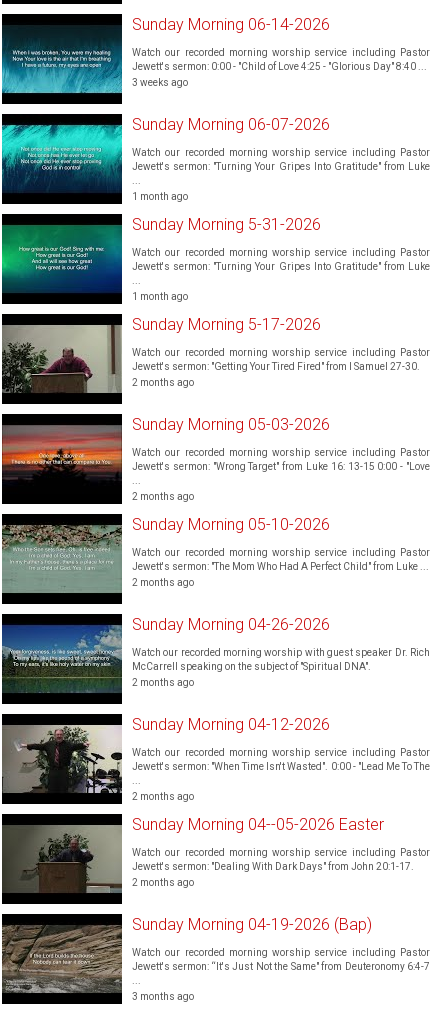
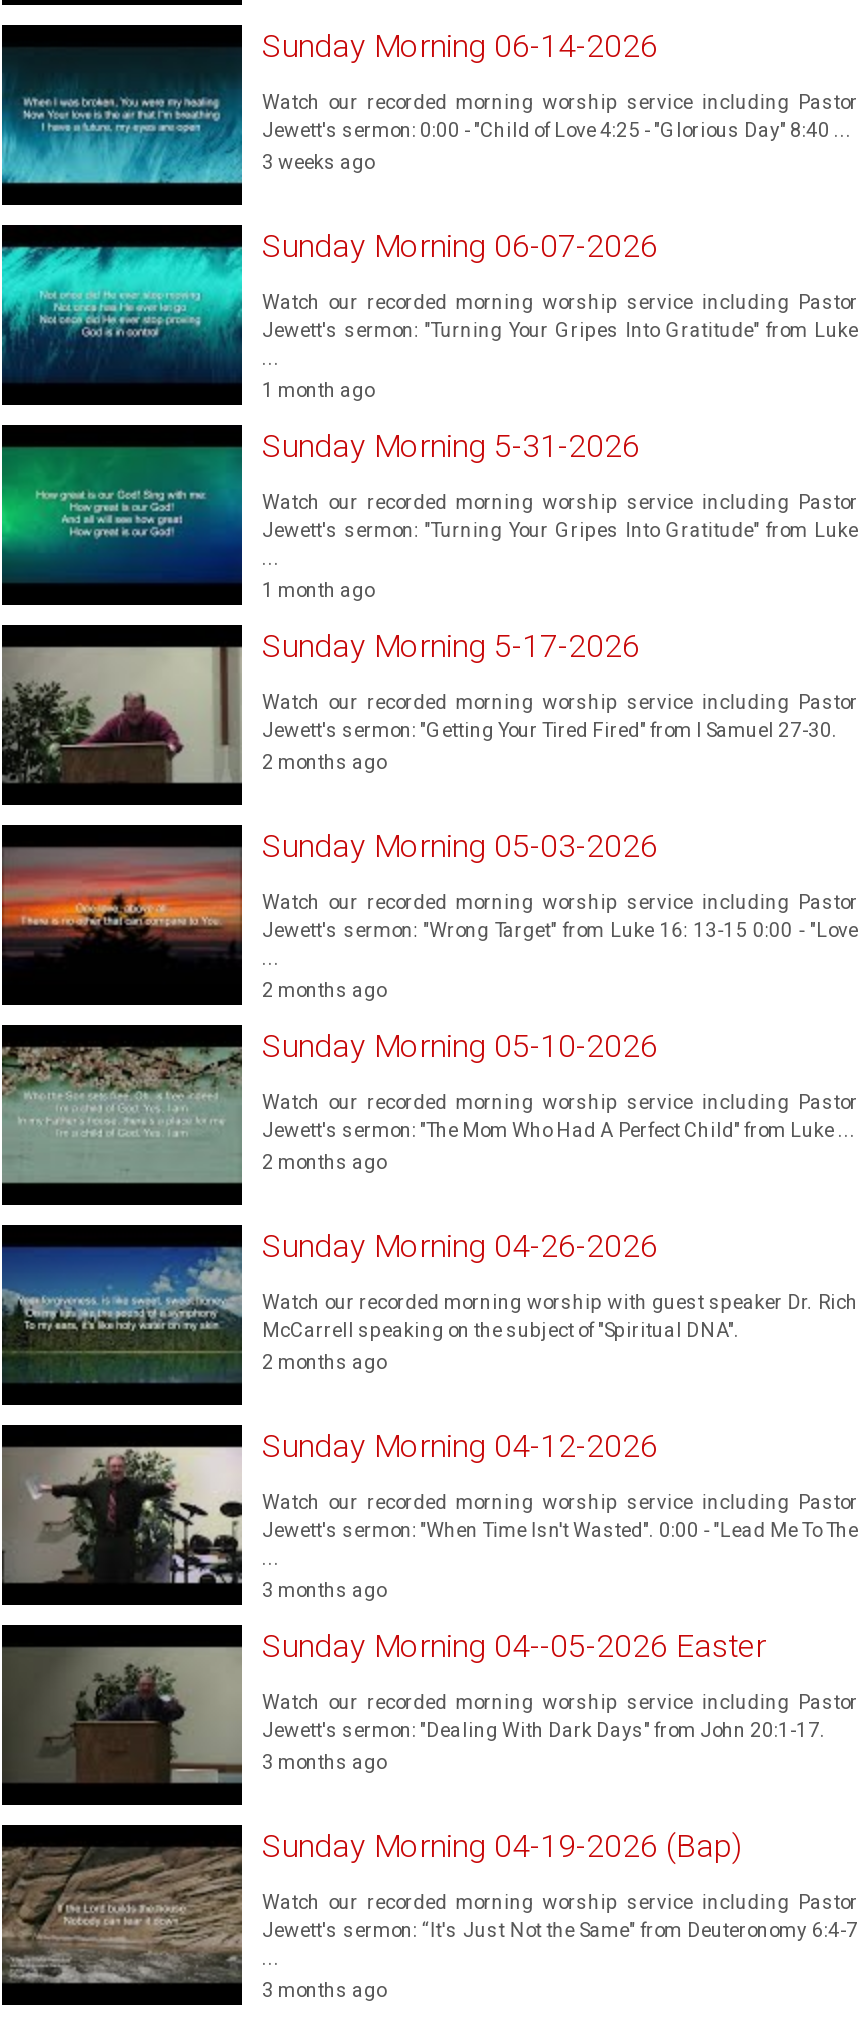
- 2 months ago
+ 3 months ago

- 2 months ago
+ 3 months ago
